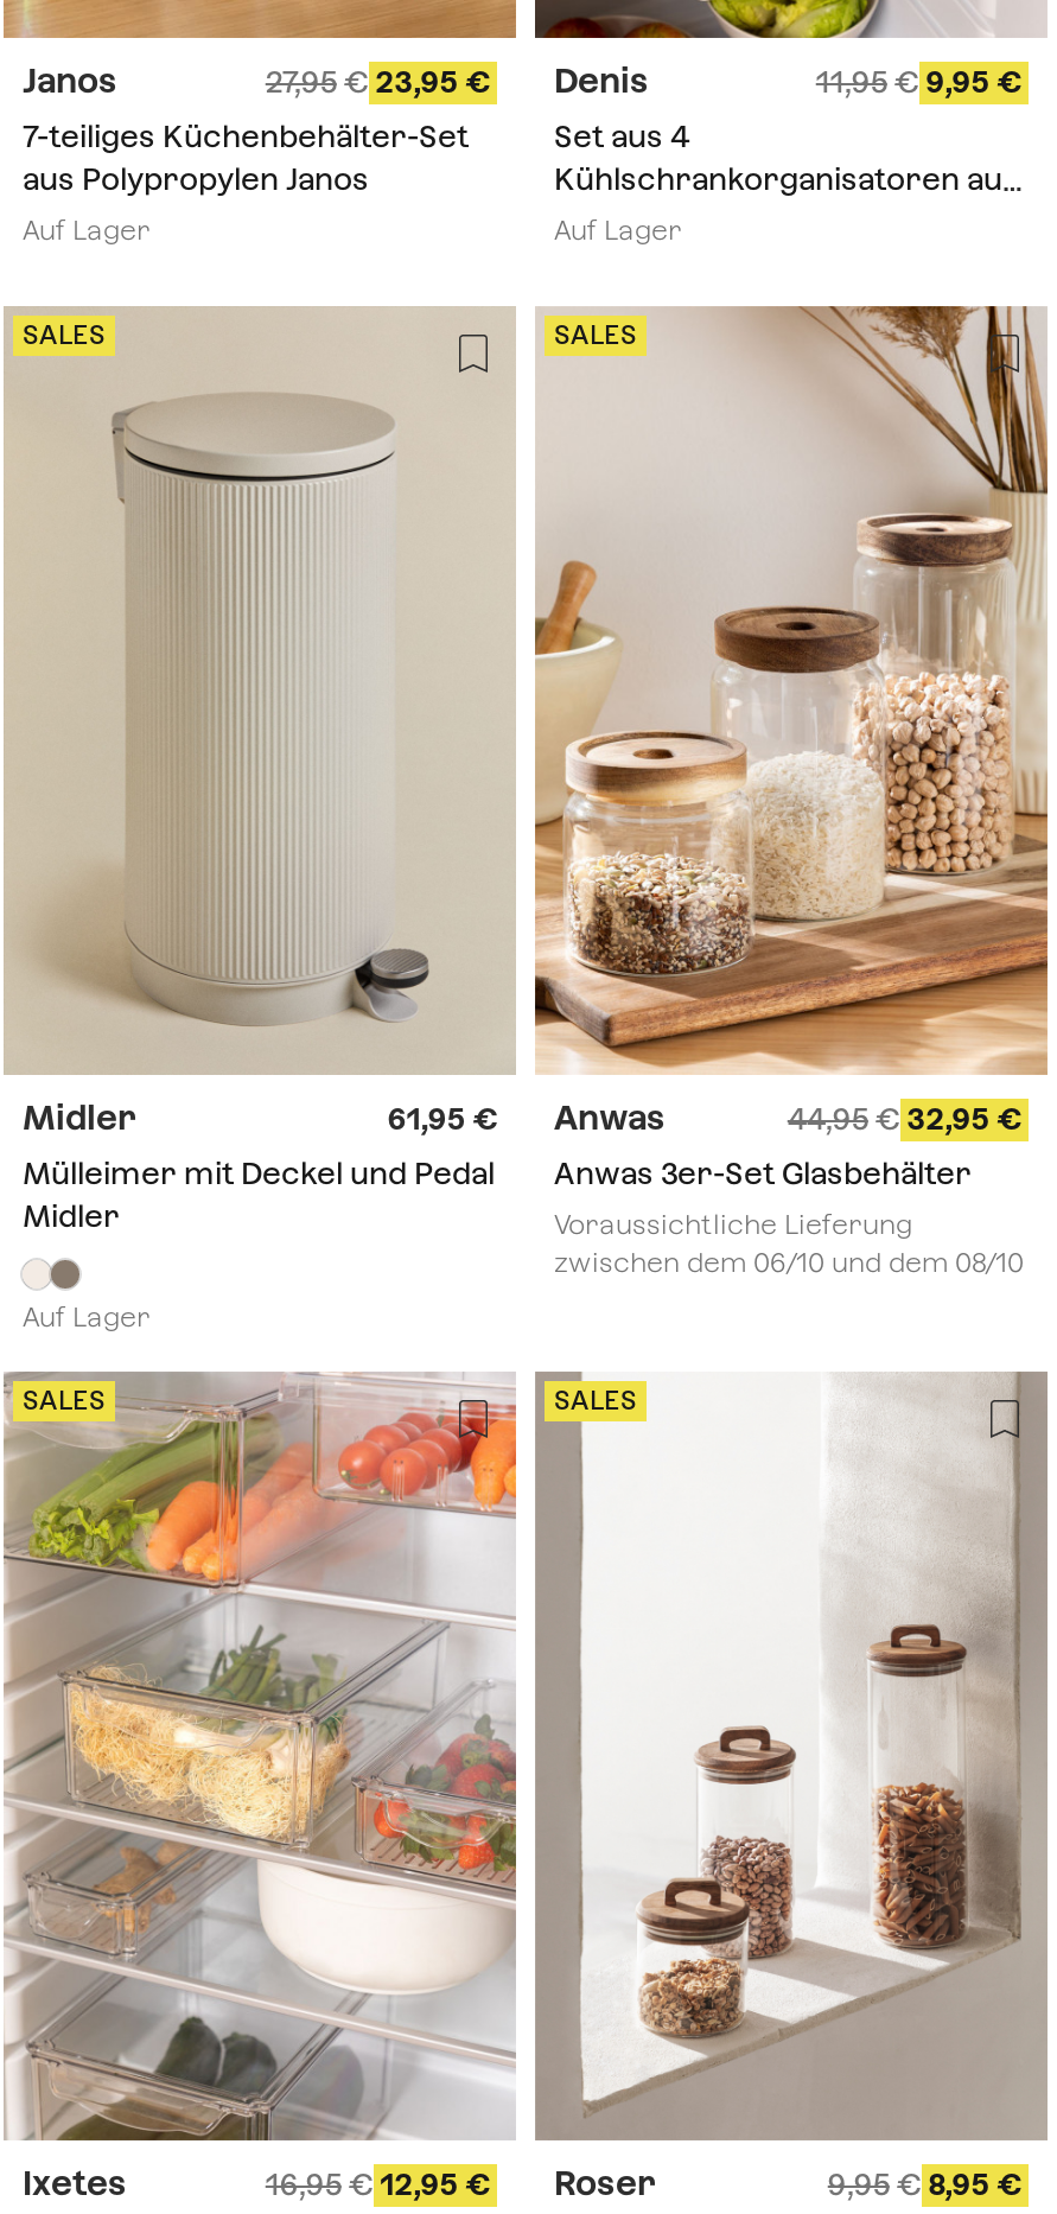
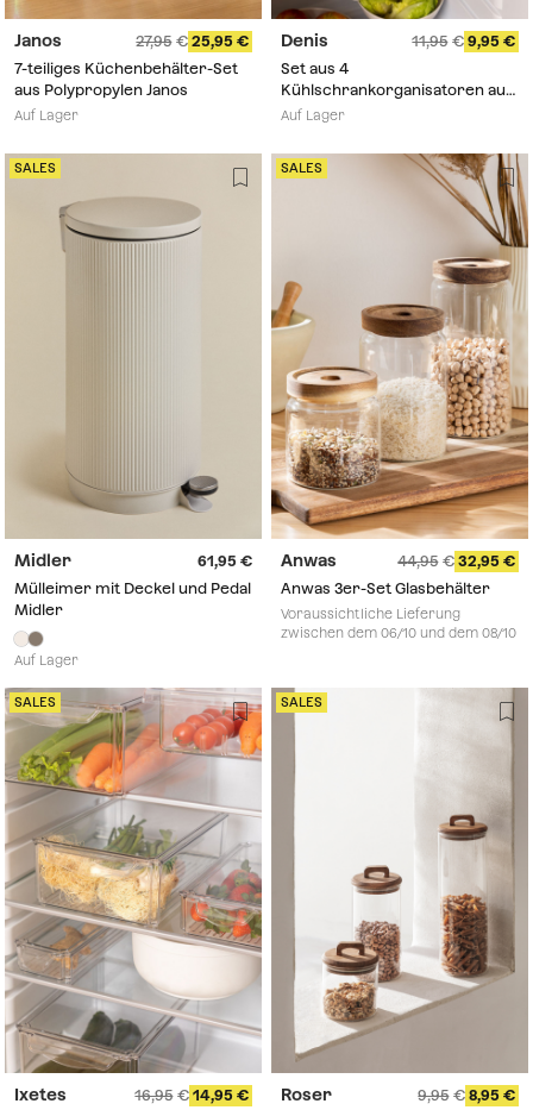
- 27,95 23,95
+ 27,95 25,95

- 12,95
+ 14,95
